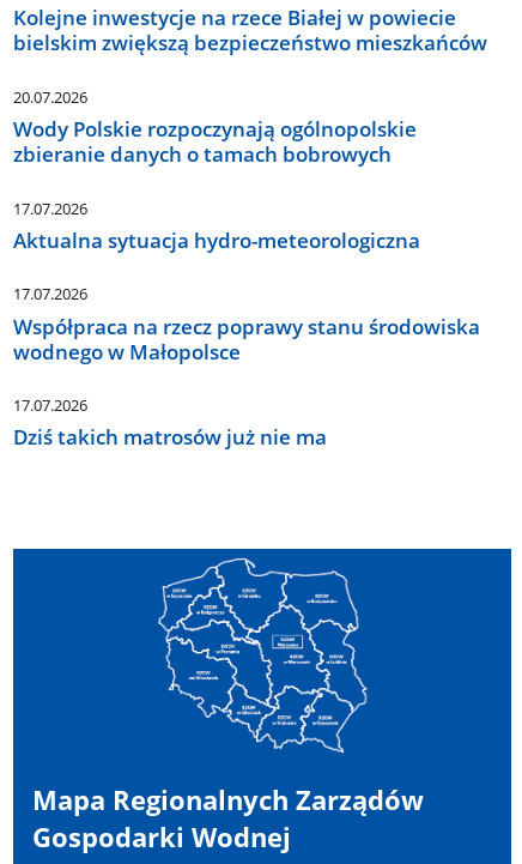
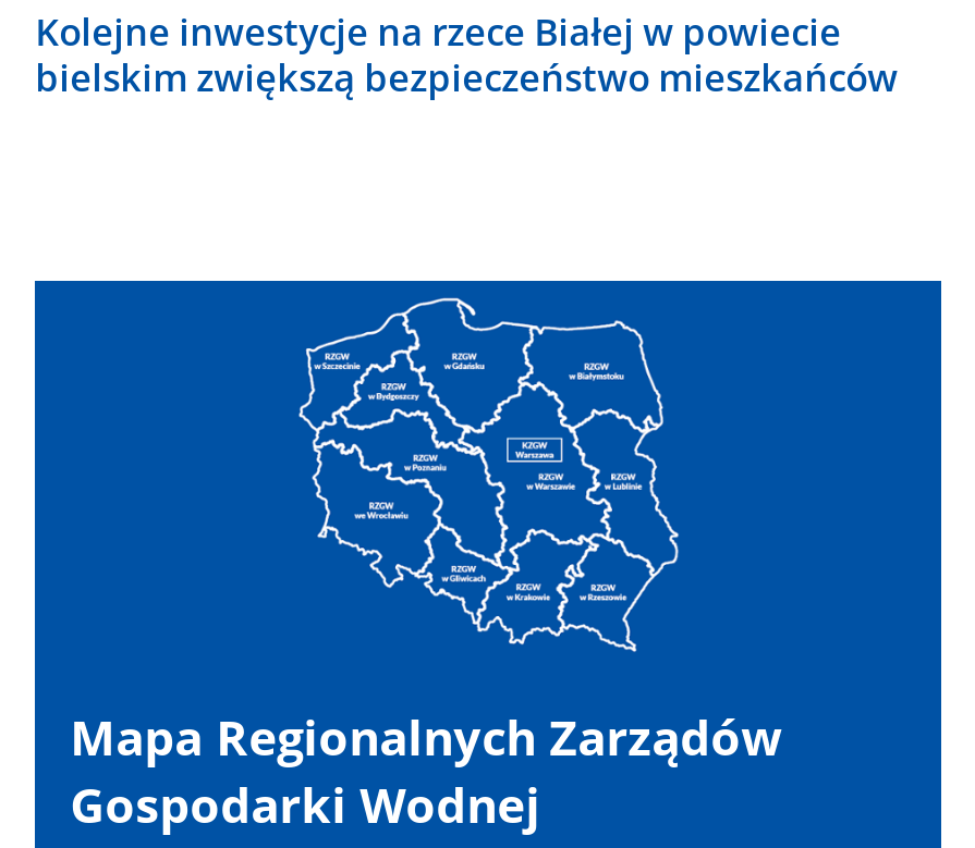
- 20.07.2026
- Wody Polskie rozpoczynają ogólnopolskie
- zbieranie danych o tamach bobrowych
- 17.07.2026
- Aktualna sytuacja hydro-meteorologiczna
- 17.07.2026
- Współpraca na rzecz poprawy stanu środowiska
- wodnego w Małopolsce
- 17.07.2026
- Dziś takich matrosów już nie ma
